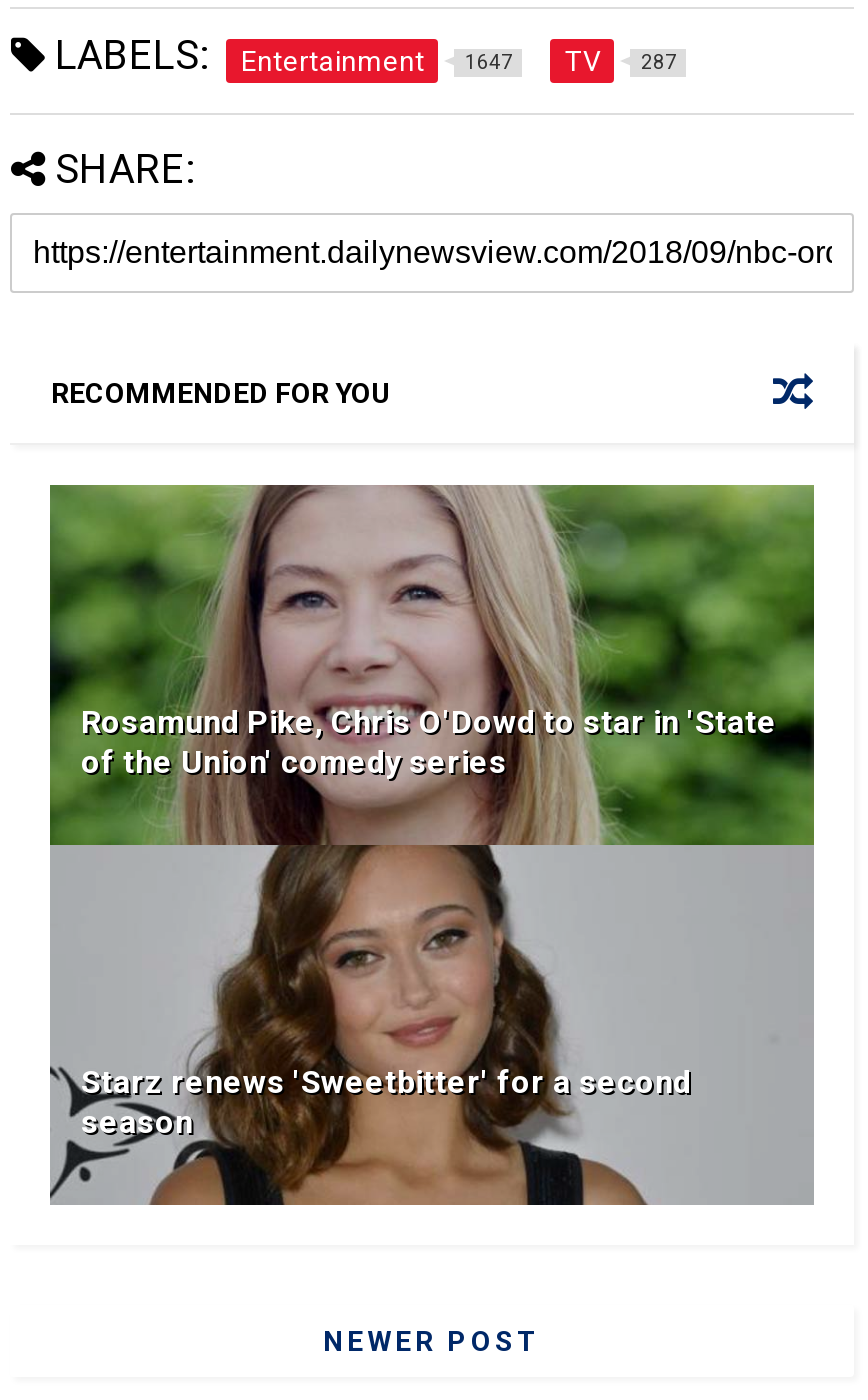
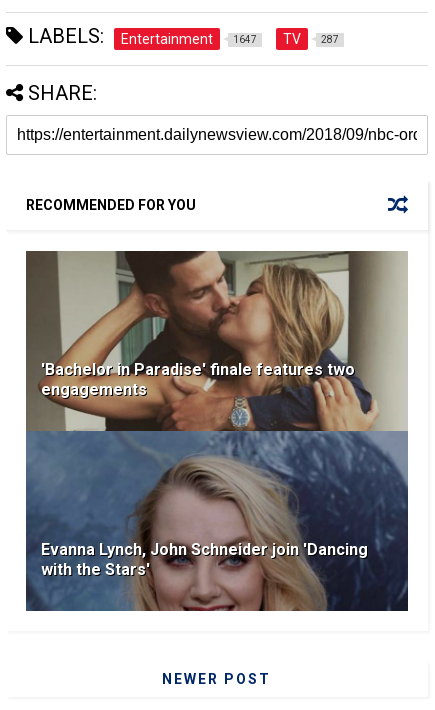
- [image]
- Rosamund Pike, Chris O'Dowd to star in 'State
- of the Union' comedy series
+ [image]
+ 'Bachelor in Paradise' finale features two
+ engagements

- Starz renews 'Sweetbitter' for a second
- season
+ Evanna Lynch, John Schneider join 'Dancing
+ with the Stars'
